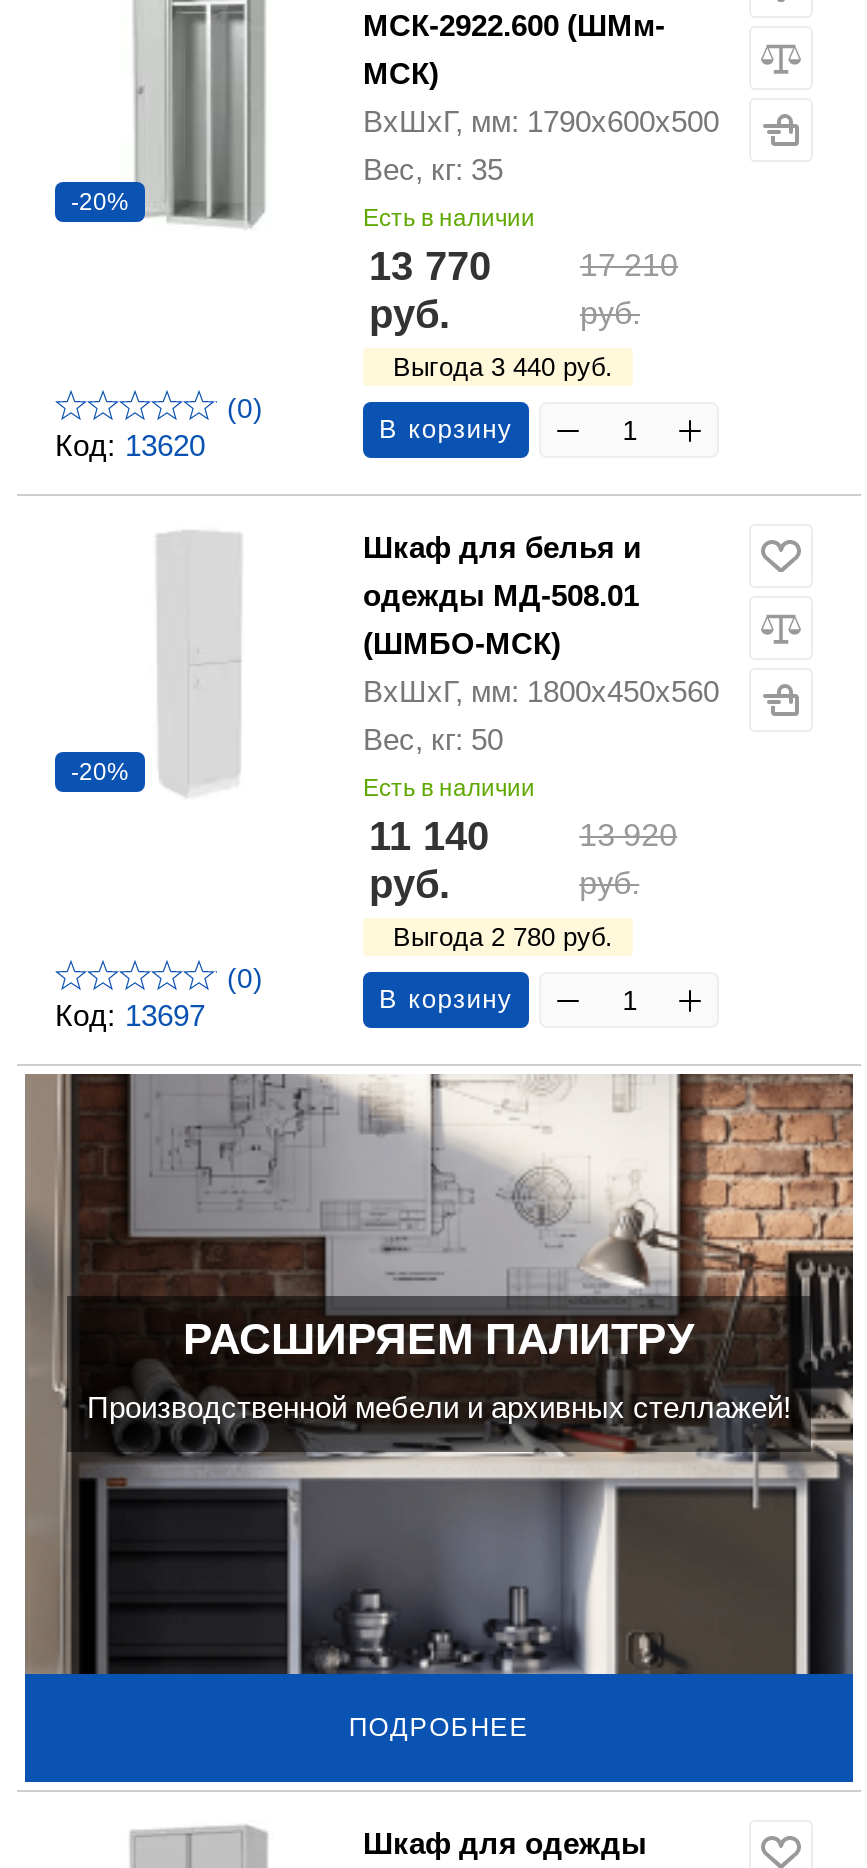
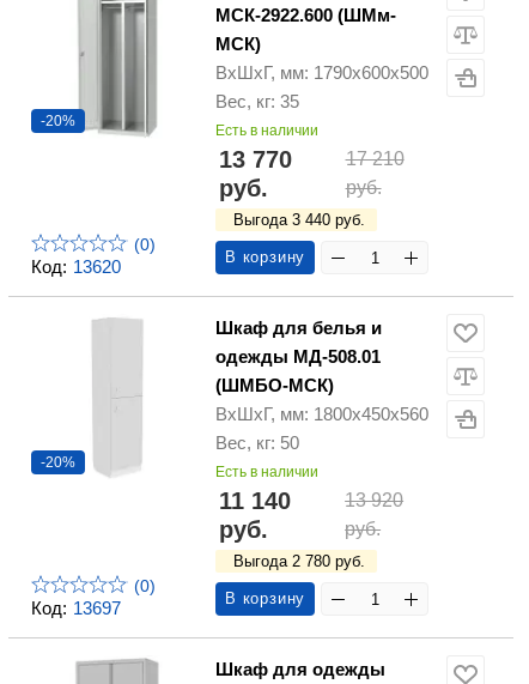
- [image]
- РАСШИРЯЕМ ПАЛИТРУ
- Производственной мебели и архивных стеллажей!

- ПОДРОБНЕЕ
